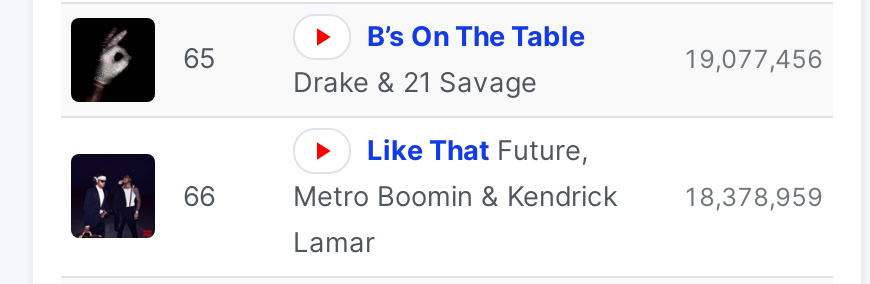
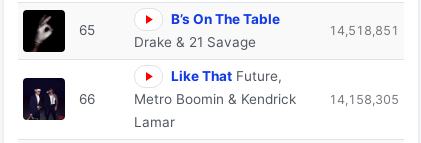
- 19,077,456
+ 14,518,851

- 18,378,959
+ 14,158,305
